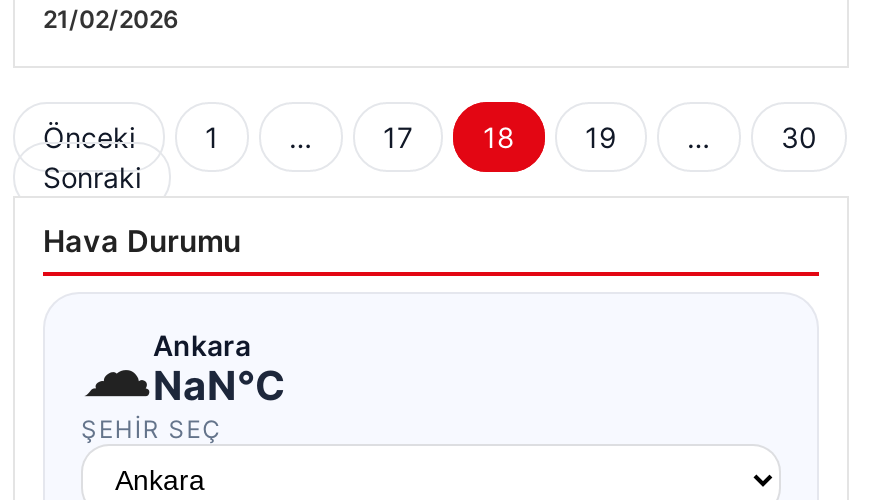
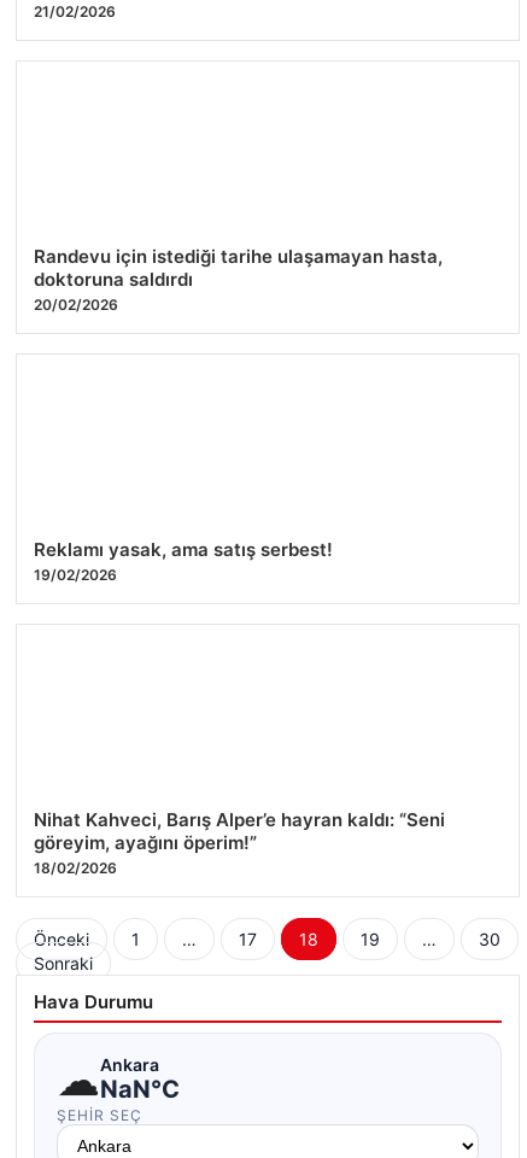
+ Randevu için istediği tarihe ulaşamayan hasta,
+ doktoruna saldırdı
+ 20/02/2026

+ Reklamı yasak, ama satış serbest!
+ 19/02/2026

+ Nihat Kahveci, Barış Alper’e hayran kaldı: “Seni
+ göreyim, ayağını öperim!”
+ 18/02/2026
